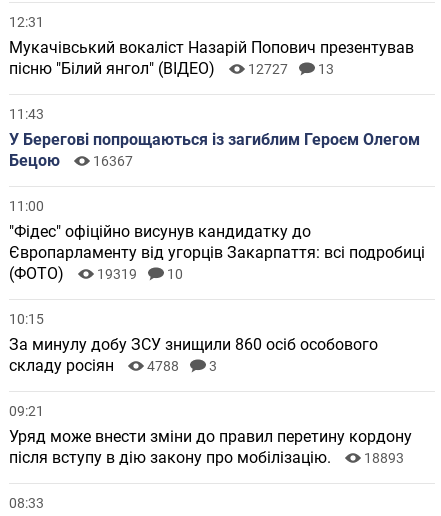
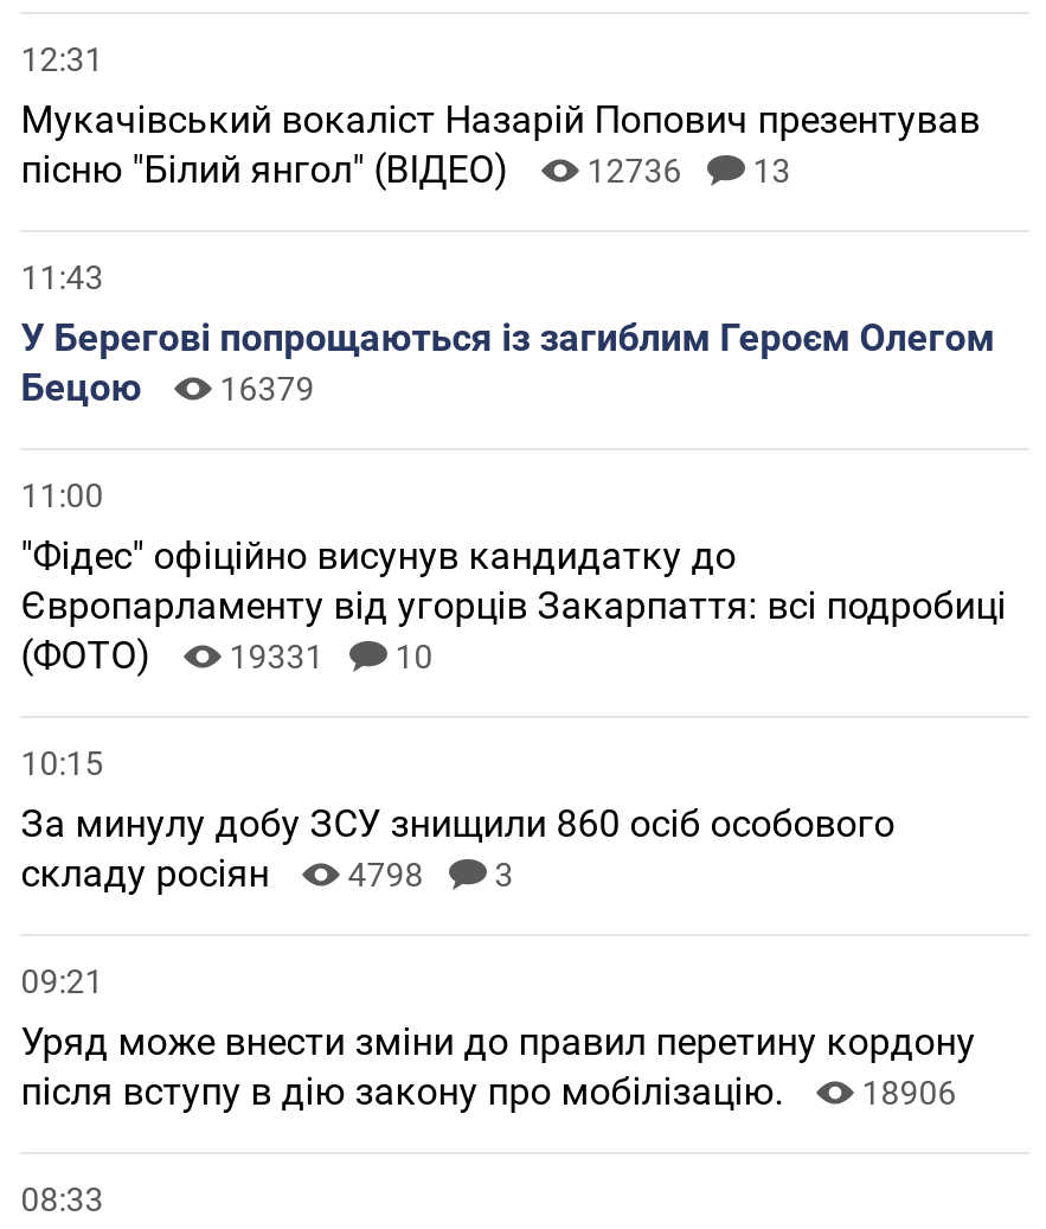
- пісню "Білий янгол" (ВІДЕО) 12727 13
+ пісню "Білий янгол" (ВІДЕО) 12736 13

- Бецою 16367
+ Бецою 16379

- (ФОТО) 19319 10
+ (ФОТО) 19331 10

- складу росіян 4788 3
+ складу росіян 4798 3

- після вступу в дію закону про мобілізацію. 18893
+ після вступу в дію закону про мобілізацію. 18906
